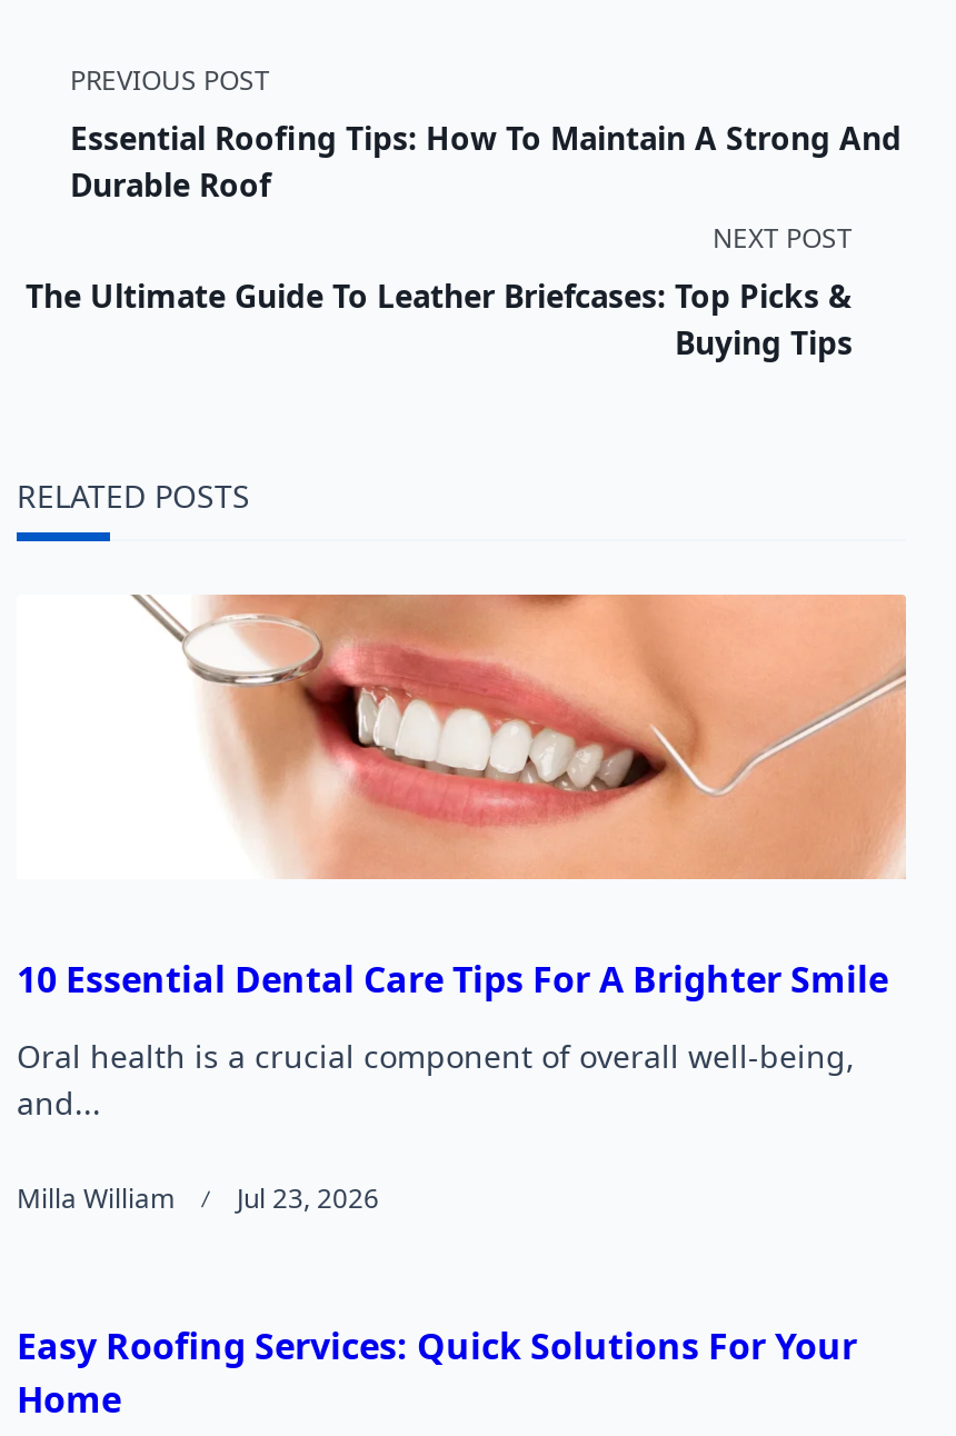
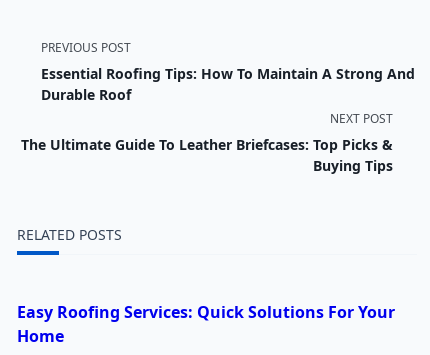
- [image]
- 10 Essential Dental Care Tips For A Brighter Smile
- Oral health is a crucial component of overall well-being,
- and...
- Milla William
- Jul 23, 2026
